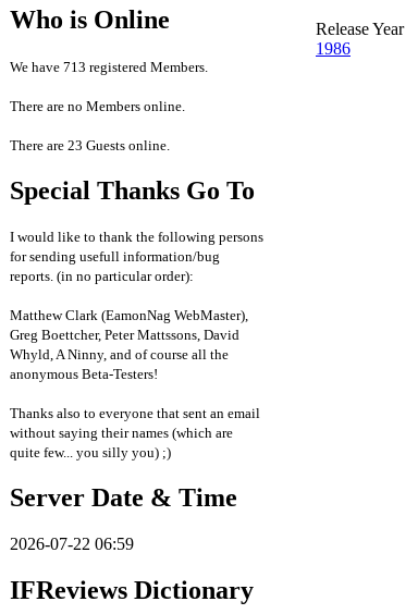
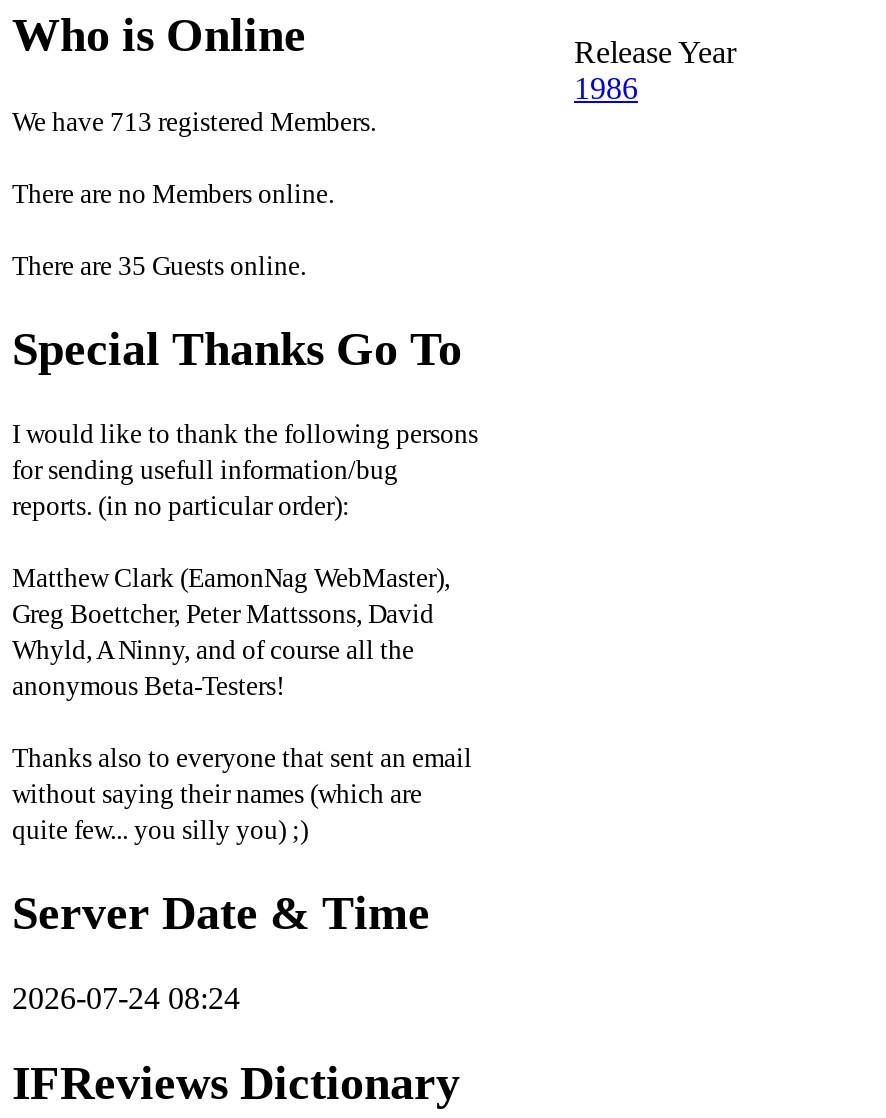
- There are 23 Guests online.
+ There are 35 Guests online.

- 2026-07-22 06:59
+ 2026-07-24 08:24
